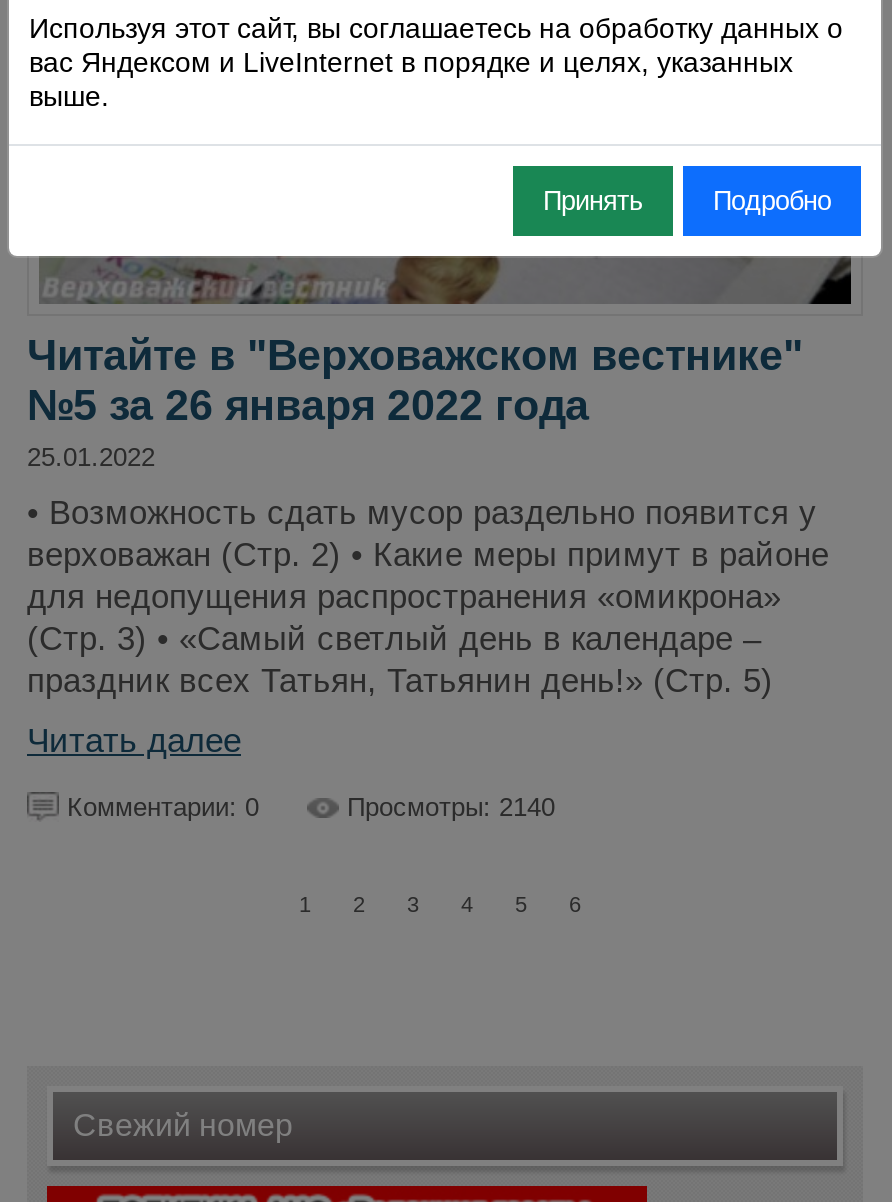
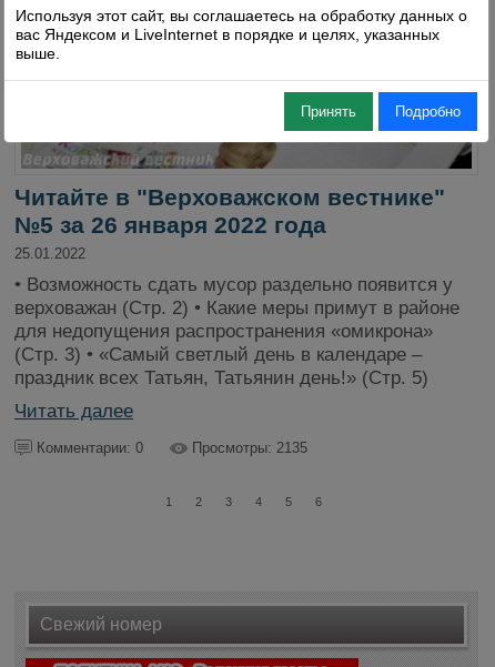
- Просмотры: 2140
+ Просмотры: 2135
